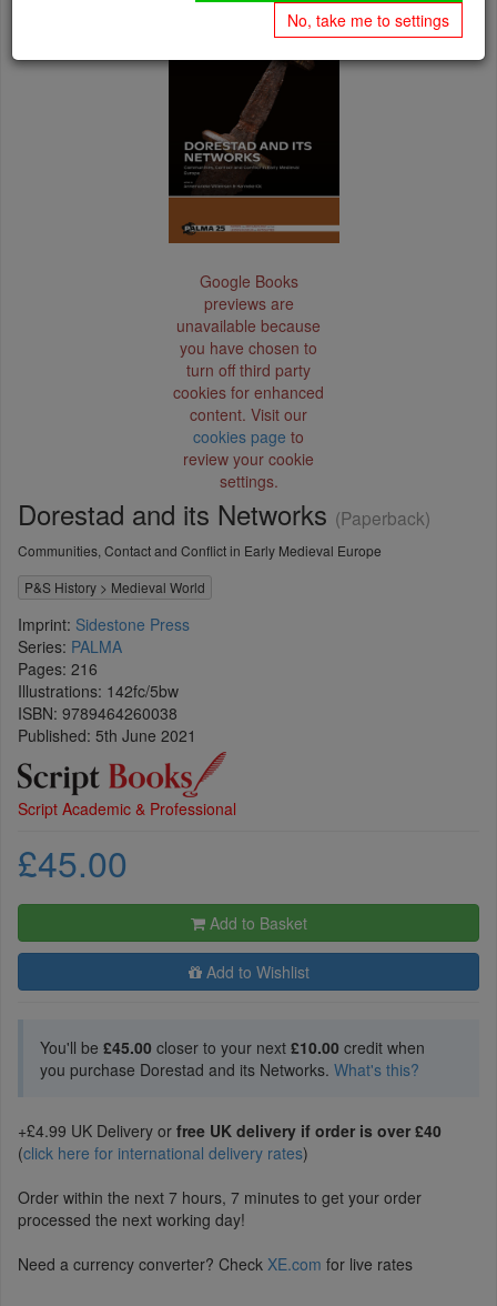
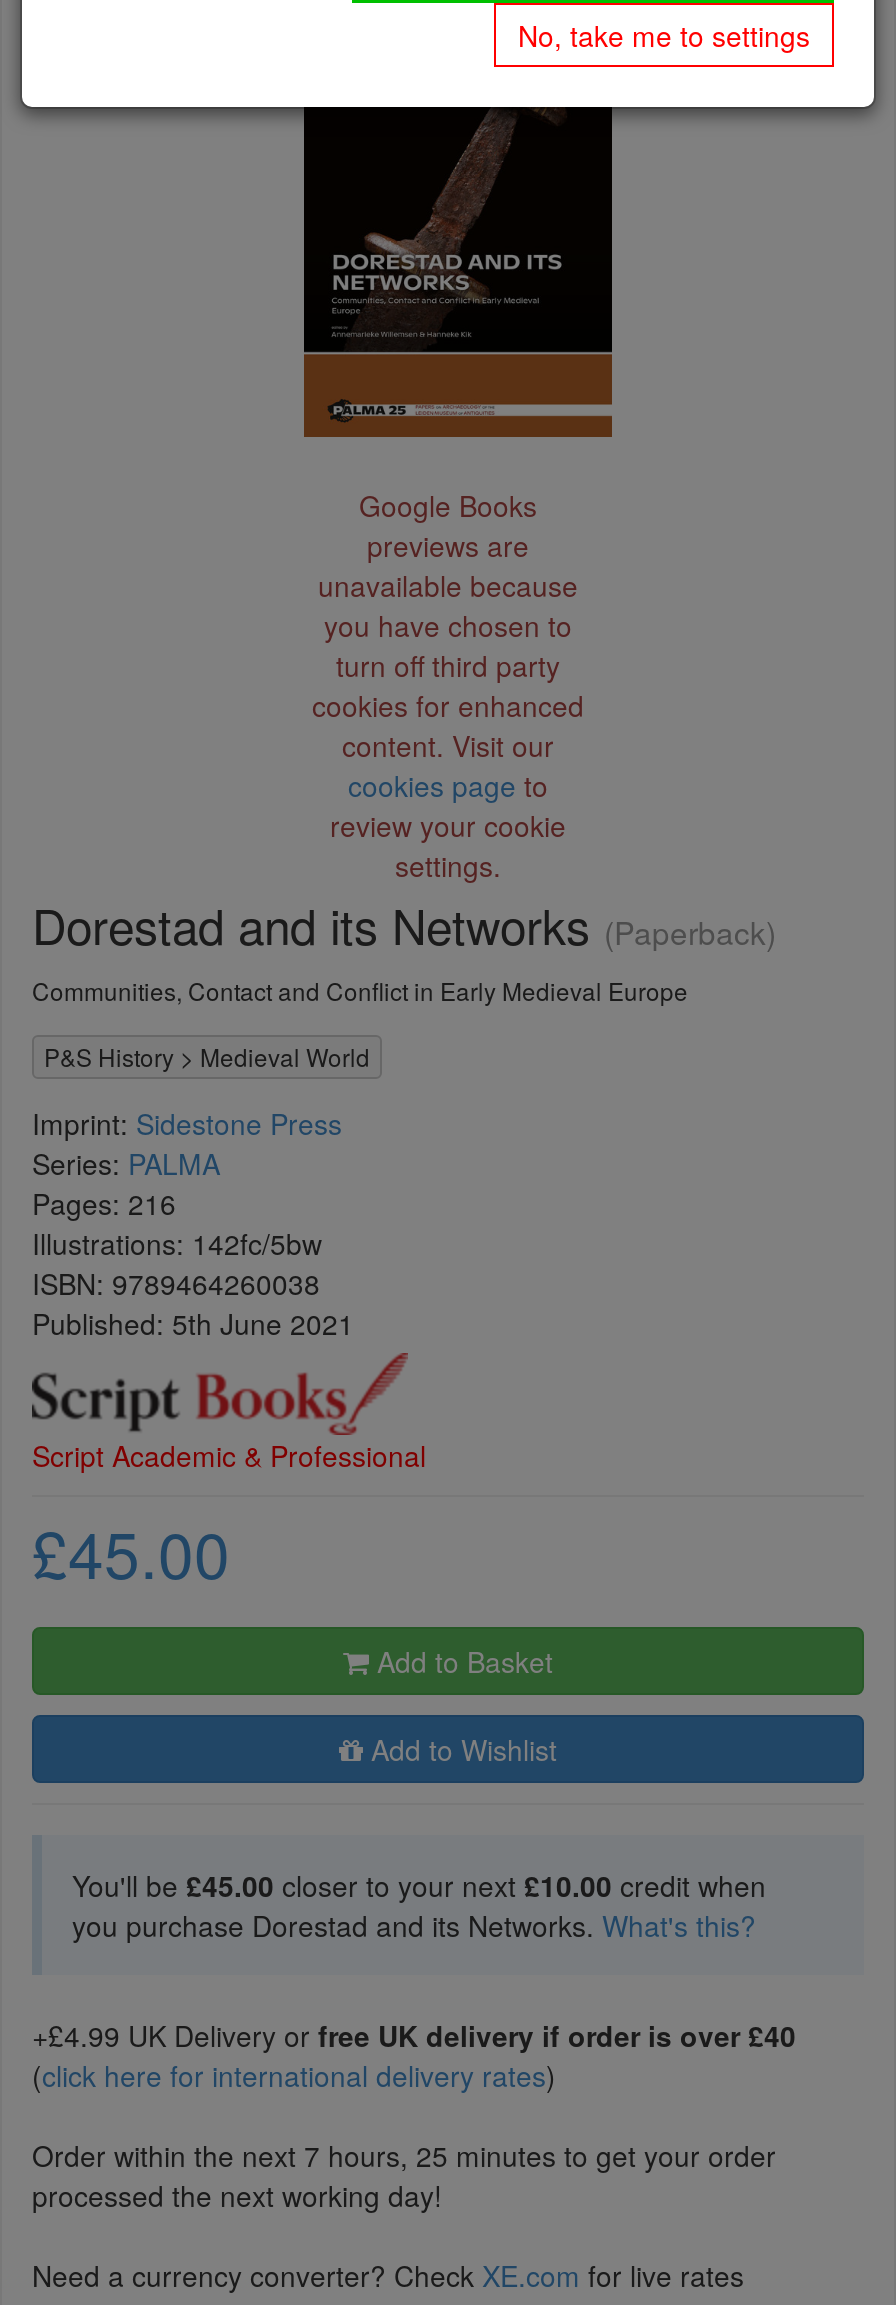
- Order within the next 7 hours, 7 minutes to get your order
+ Order within the next 7 hours, 25 minutes to get your order
